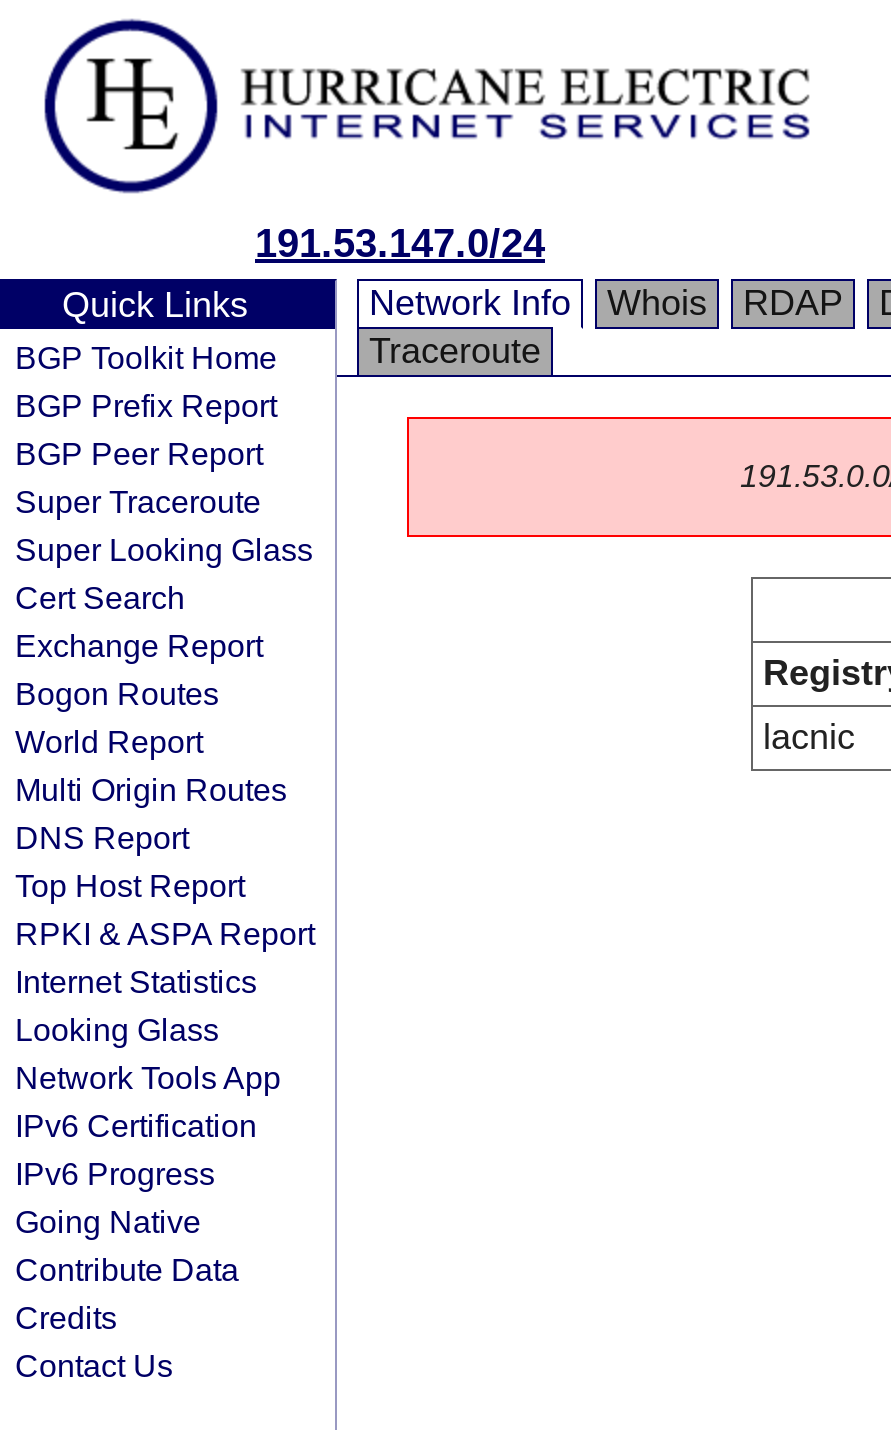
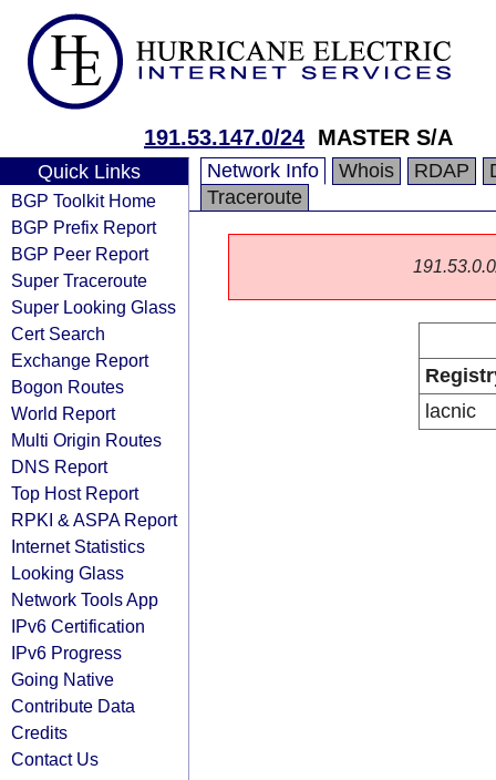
- 191.53.147.0/24
+ 191.53.147.0/24 MASTER S/A
